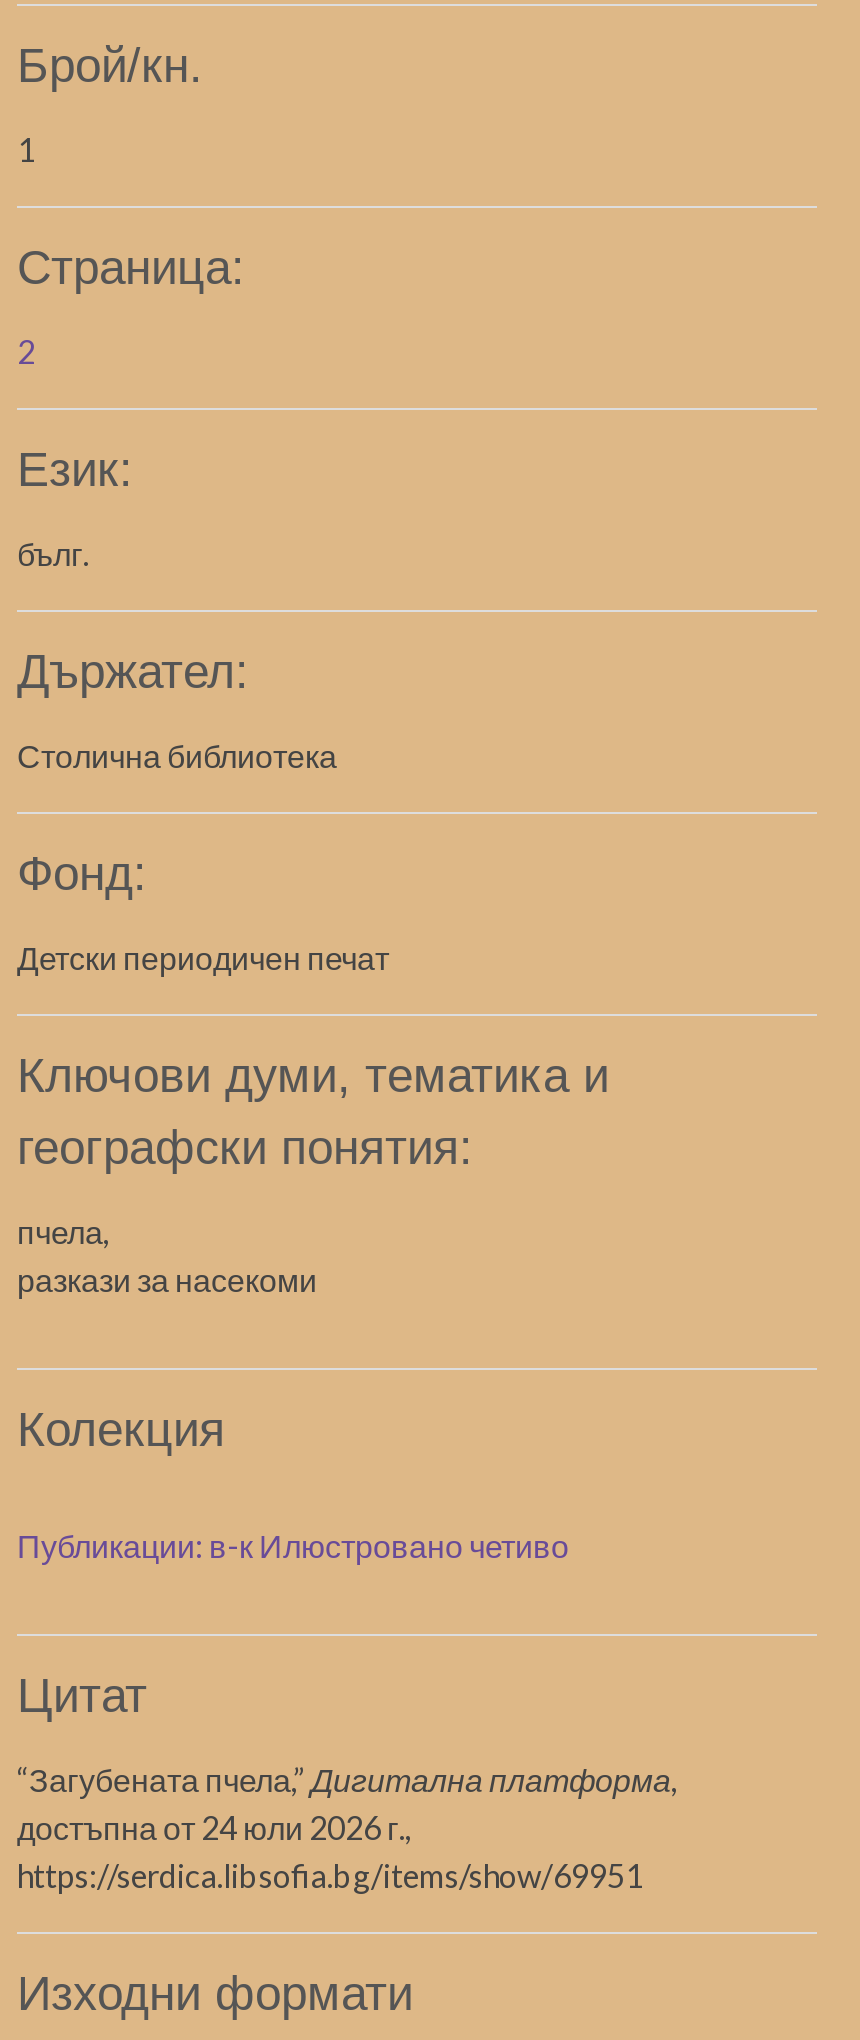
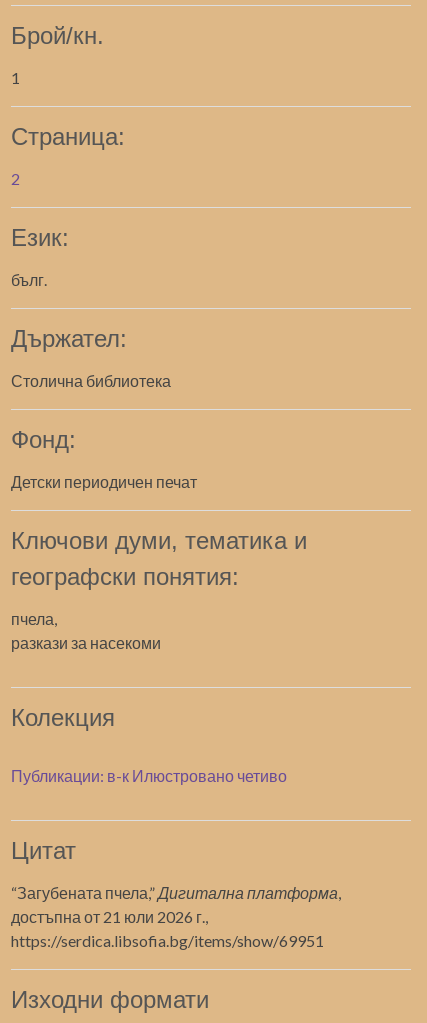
- достъпна от 24 юли 2026 г.,
+ достъпна от 21 юли 2026 г.,
